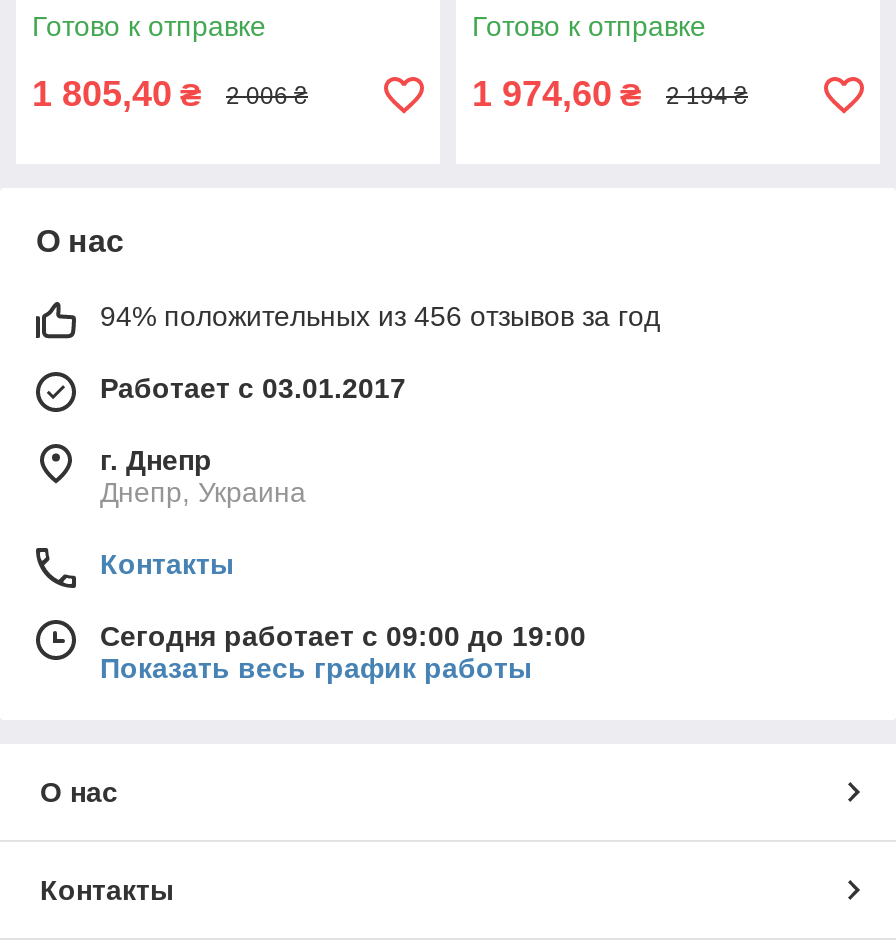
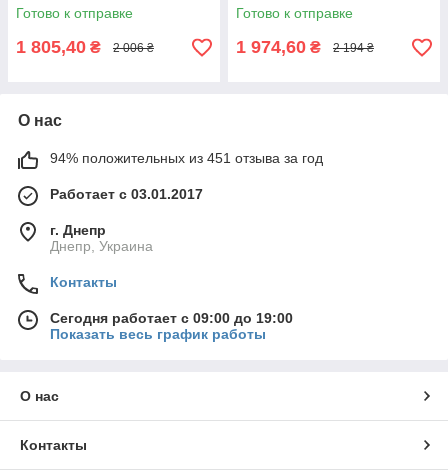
- 94% положительных из 456 отзывов за год
+ 94% положительных из 451 отзыва за год
